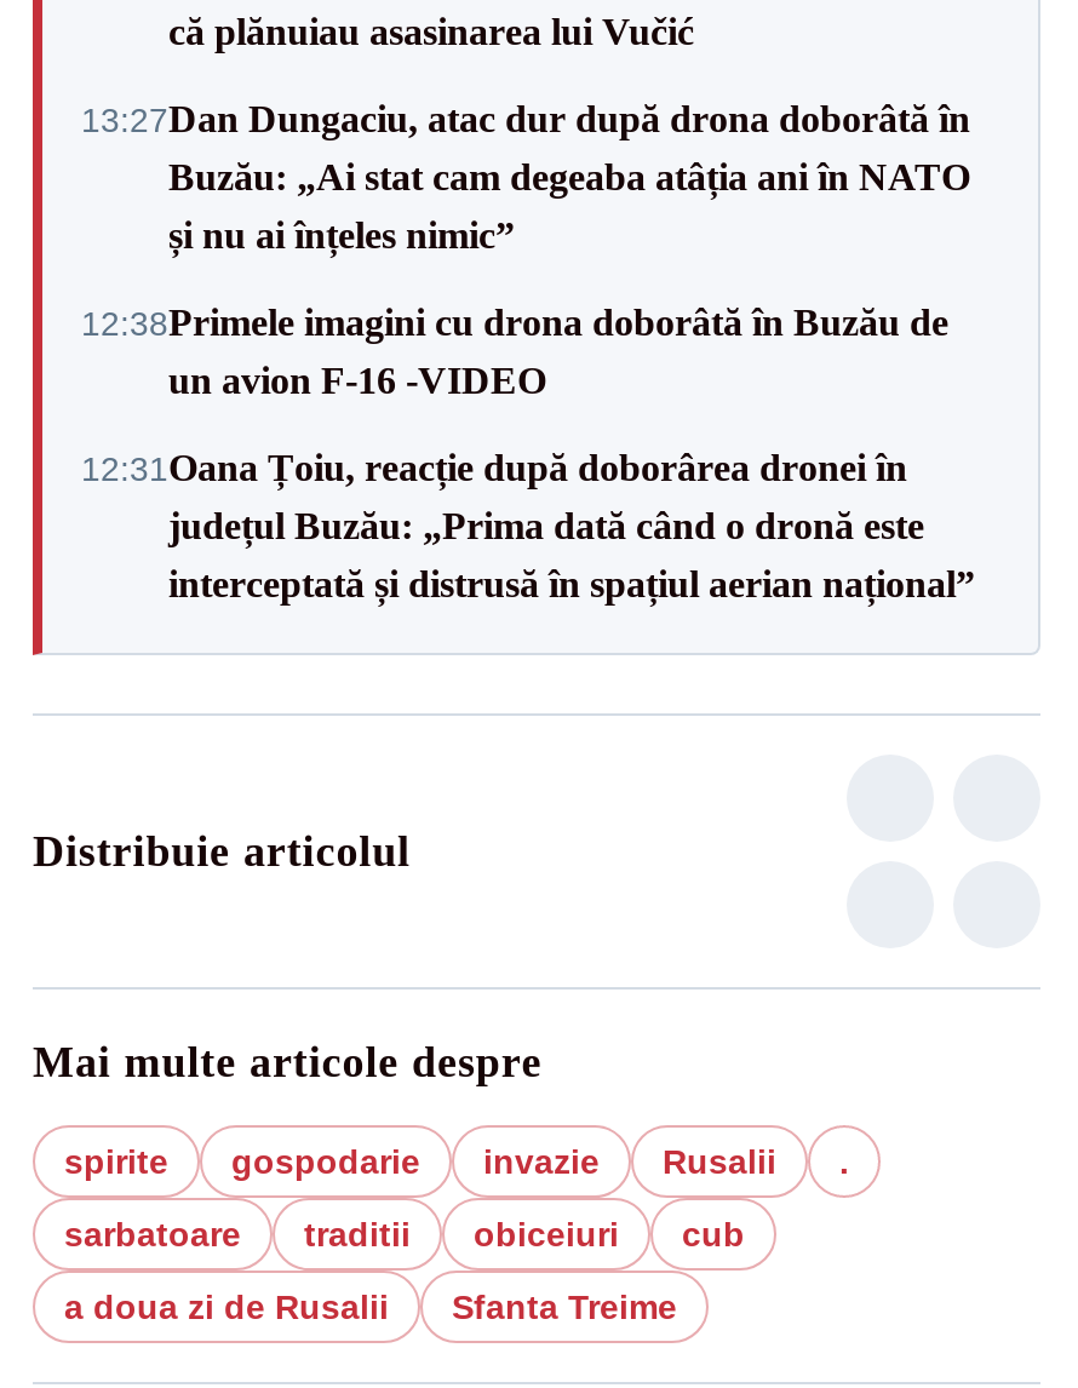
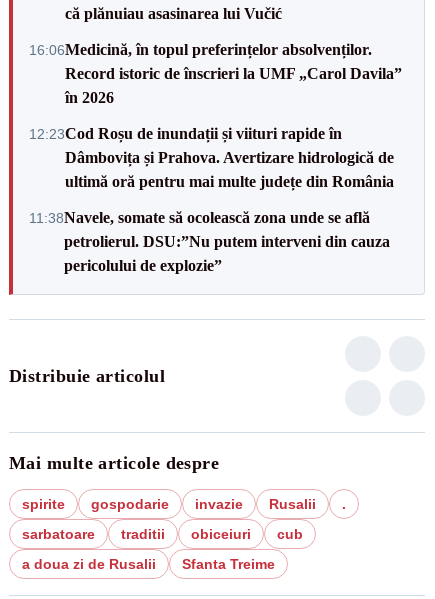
- 13:27Dan Dungaciu, atac dur după drona doborâtă în
- Buzău: „Ai stat cam degeaba atâția ani în NATO
- și nu ai înțeles nimic”
+ 16:06Medicină, în topul preferințelor absolvenților.
+ Record istoric de înscrieri la UMF „Carol Davila”
+ în 2026

- 12:38Primele imagini cu drona doborâtă în Buzău de
- un avion F-16 -VIDEO
+ 12:23Cod Roșu de inundații și viituri rapide în
+ Dâmbovița și Prahova. Avertizare hidrologică de
+ ultimă oră pentru mai multe județe din România

- 12:31Oana Țoiu, reacție după doborârea dronei în
- județul Buzău: „Prima dată când o dronă este
- interceptată și distrusă în spațiul aerian național”
+ 11:38Navele, somate să ocolească zona unde se află
+ petrolierul. DSU:”Nu putem interveni din cauza
+ pericolului de explozie”
